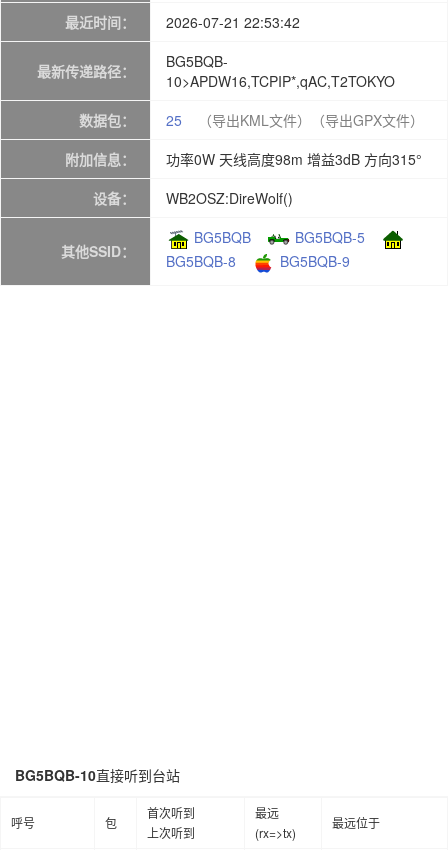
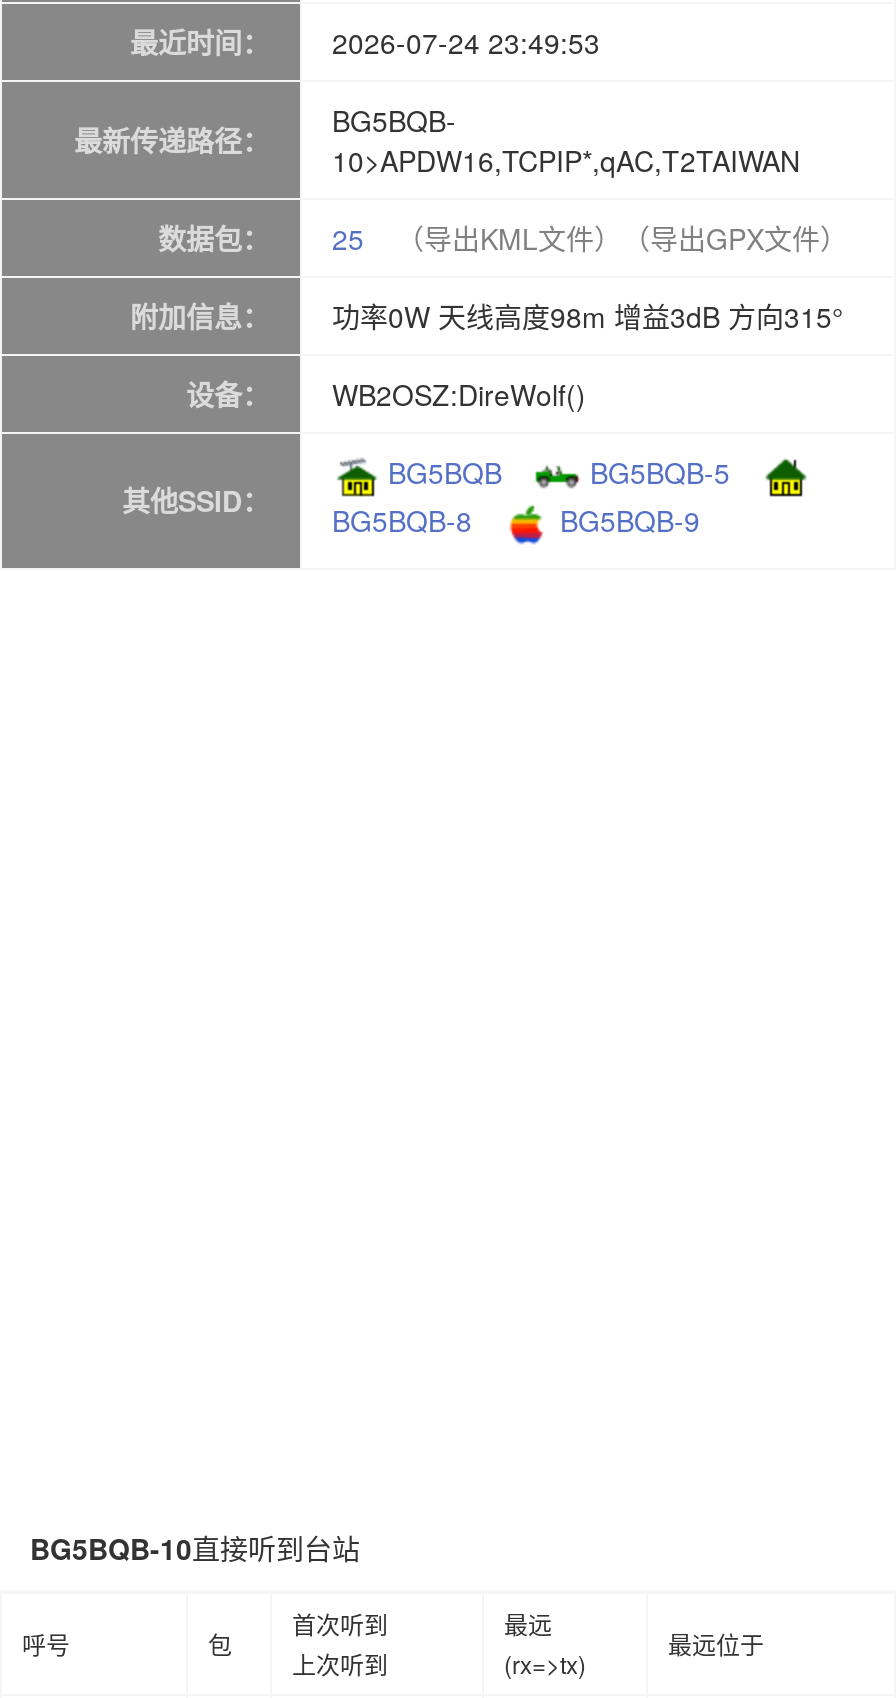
- 最近时间： 2026-07-21 22:53:42
+ 最近时间： 2026-07-24 23:49:53

- 10>APDW16,TCPIP*,qAC,T2TOKYO
+ 10>APDW16,TCPIP*,qAC,T2TAIWAN
